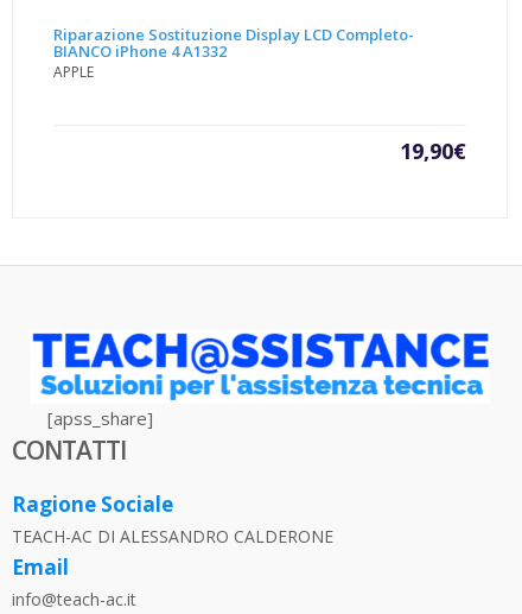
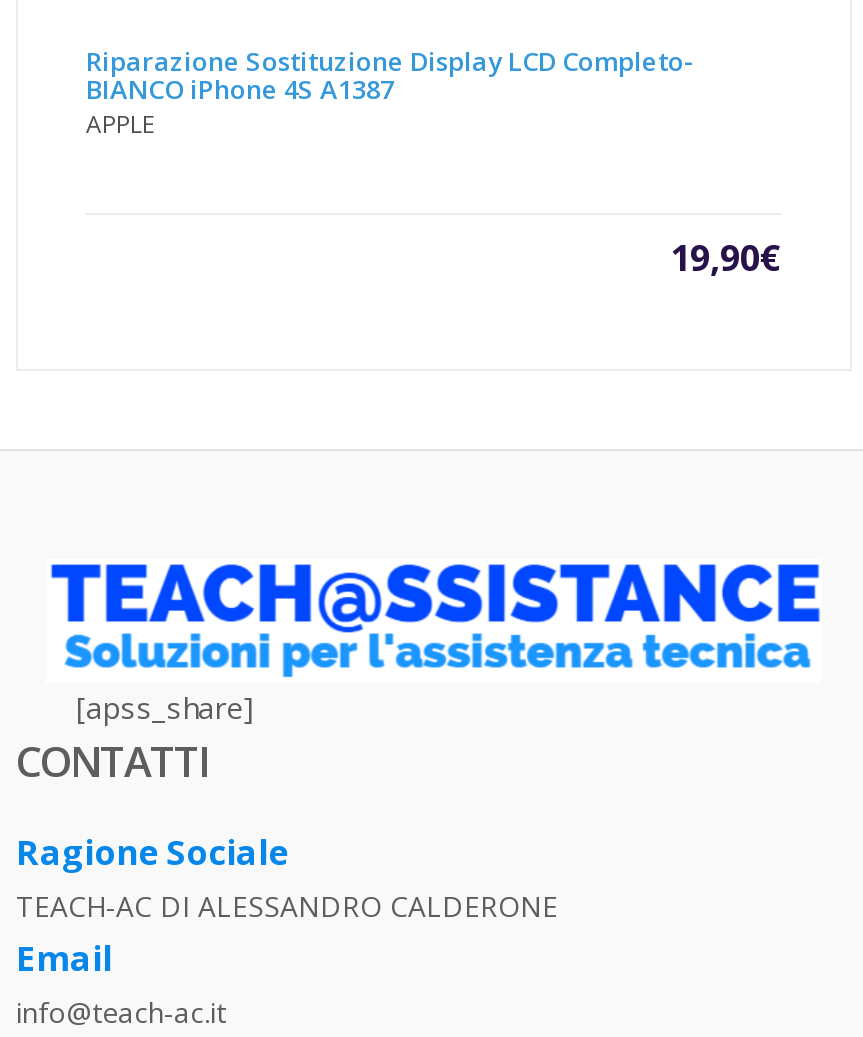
- BIANCO iPhone 4 A1332
+ BIANCO iPhone 4S A1387
